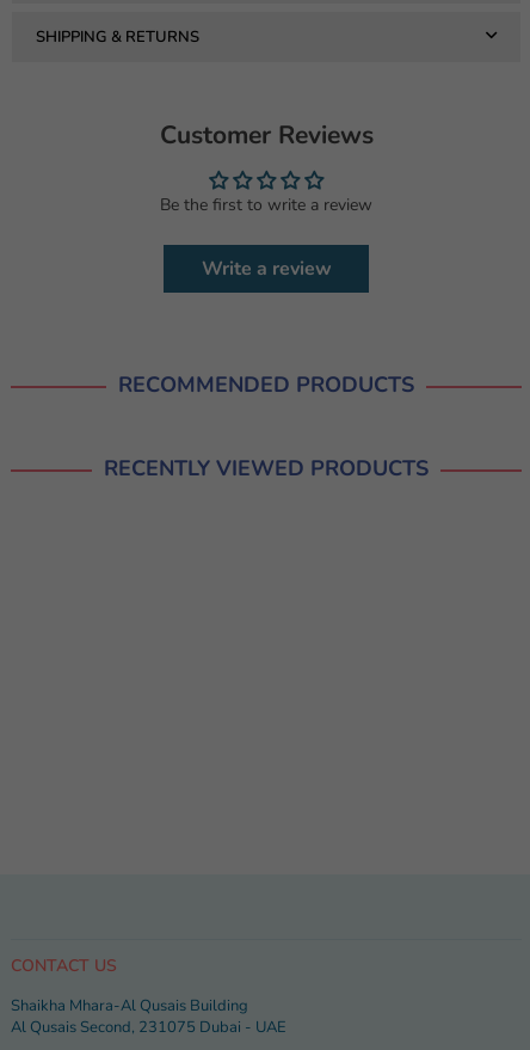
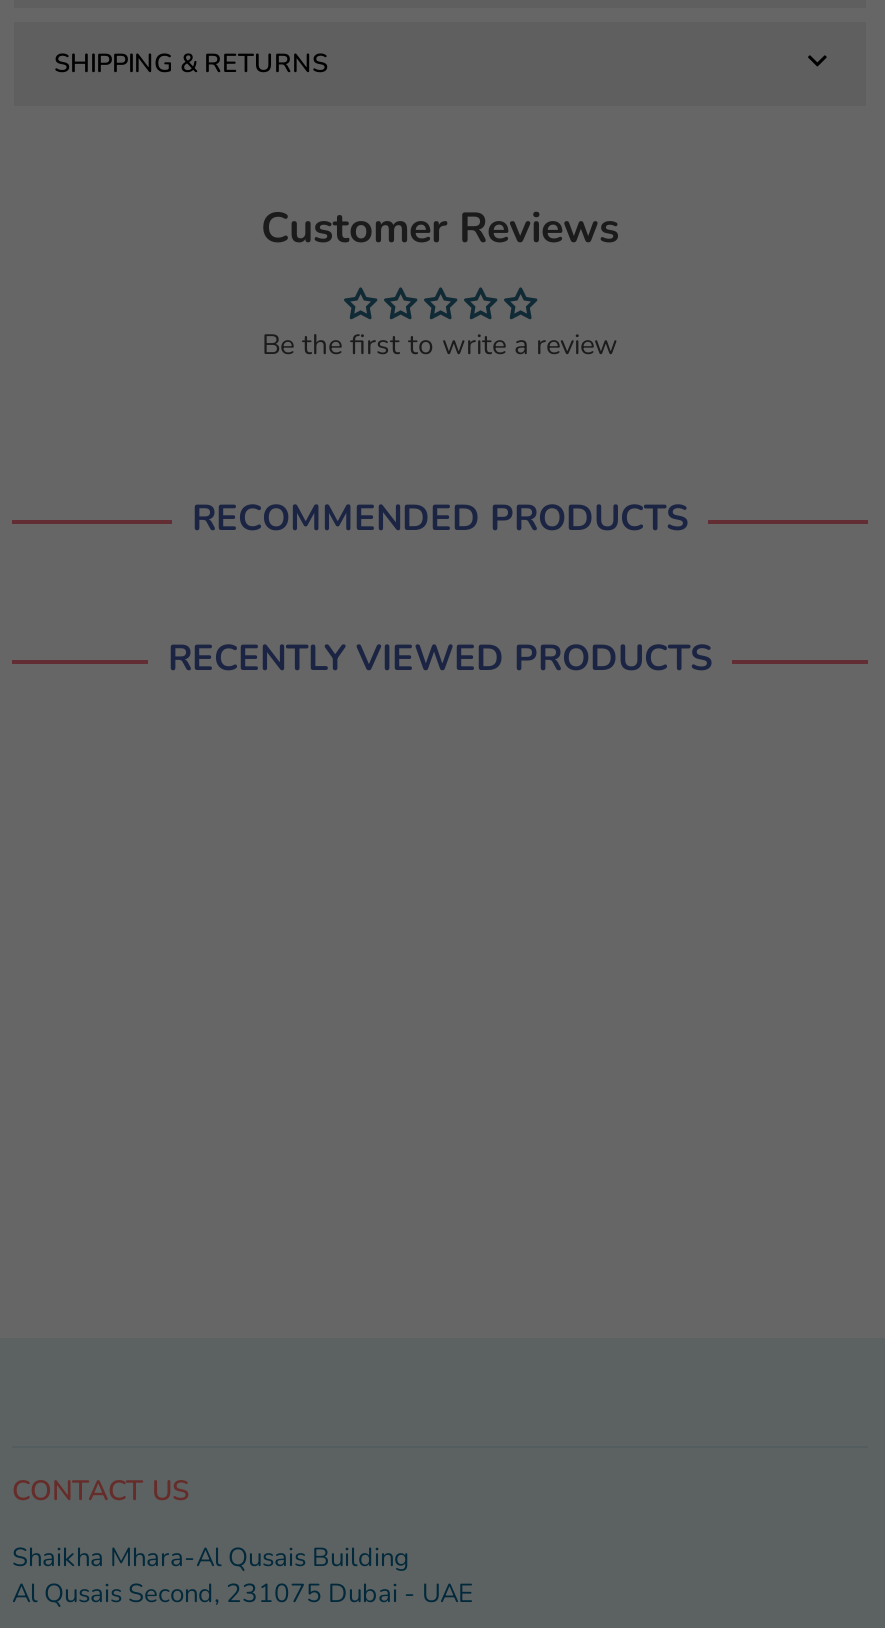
- Write a review
